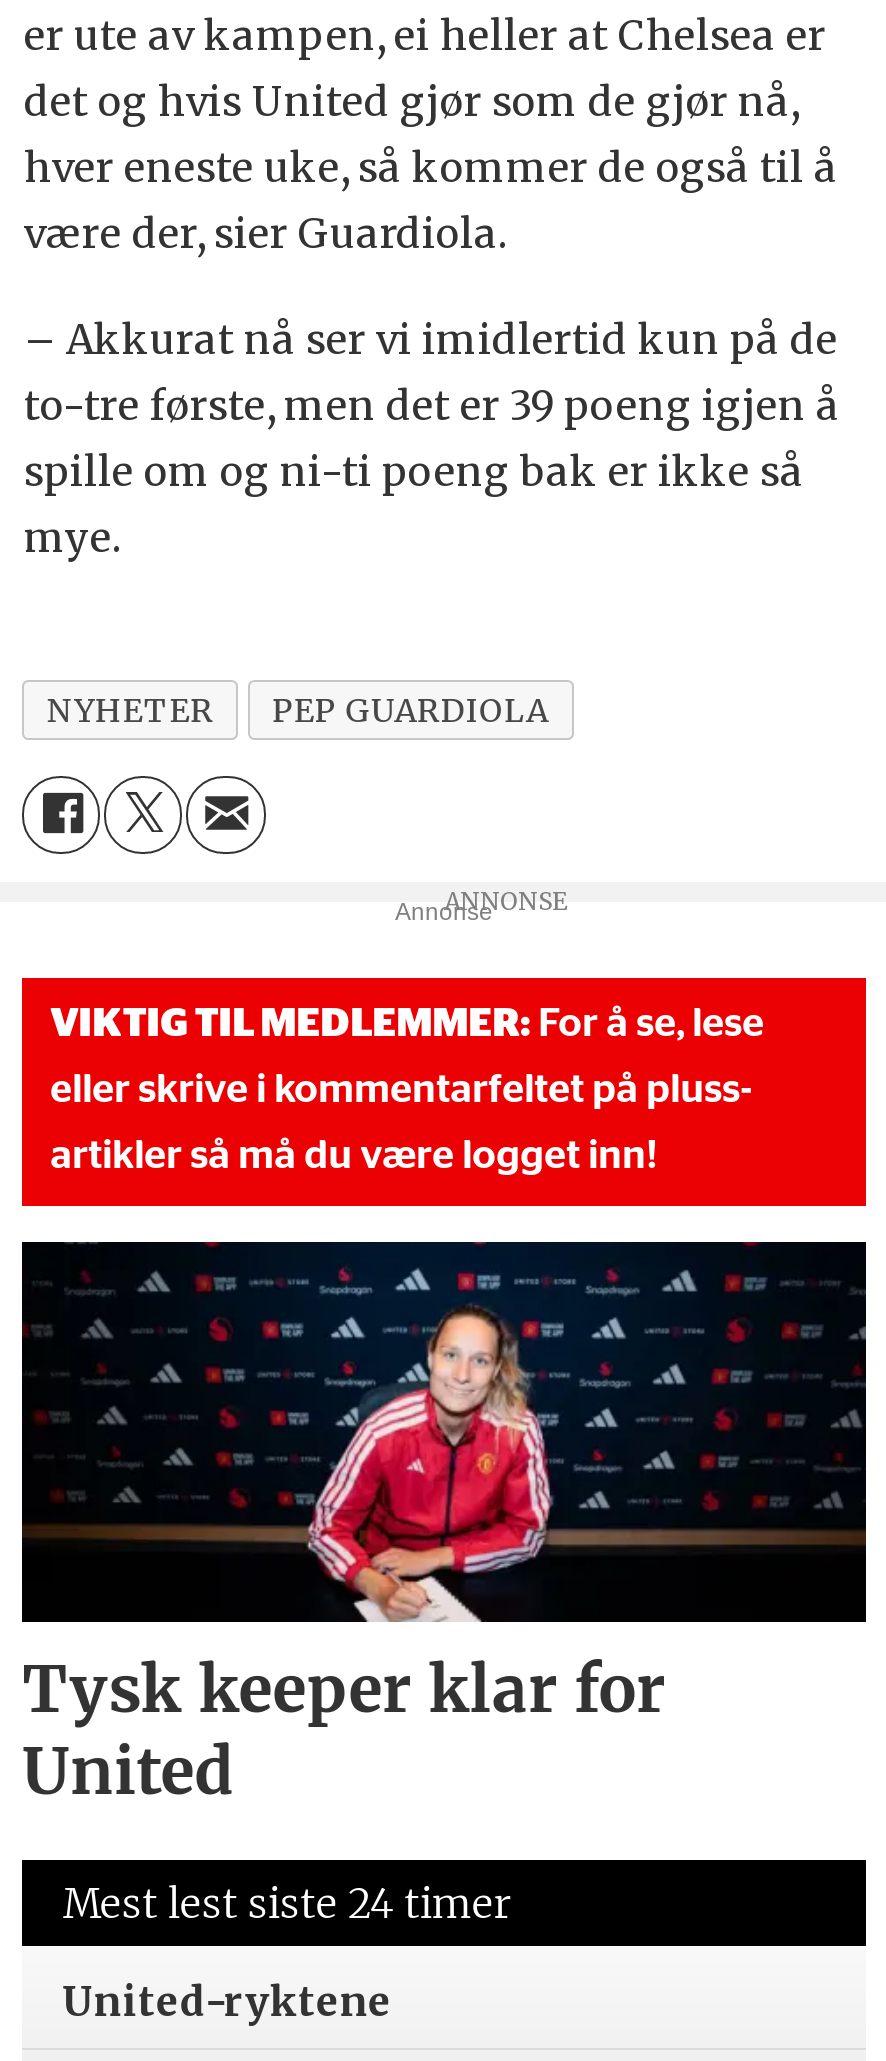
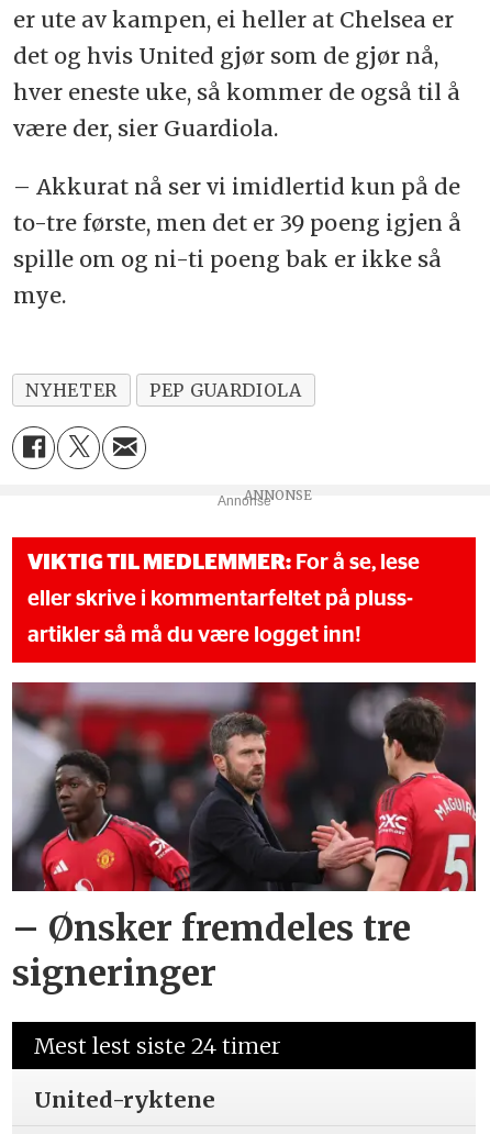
- [image]
- Tysk keeper klar for
- United
+ [image]
+ – Ønsker fremdeles tre
+ signeringer
